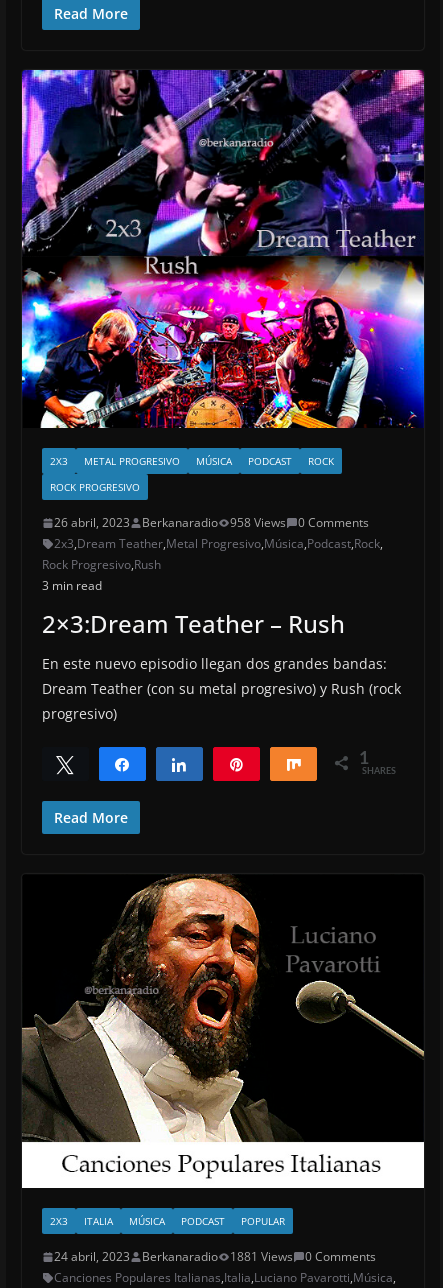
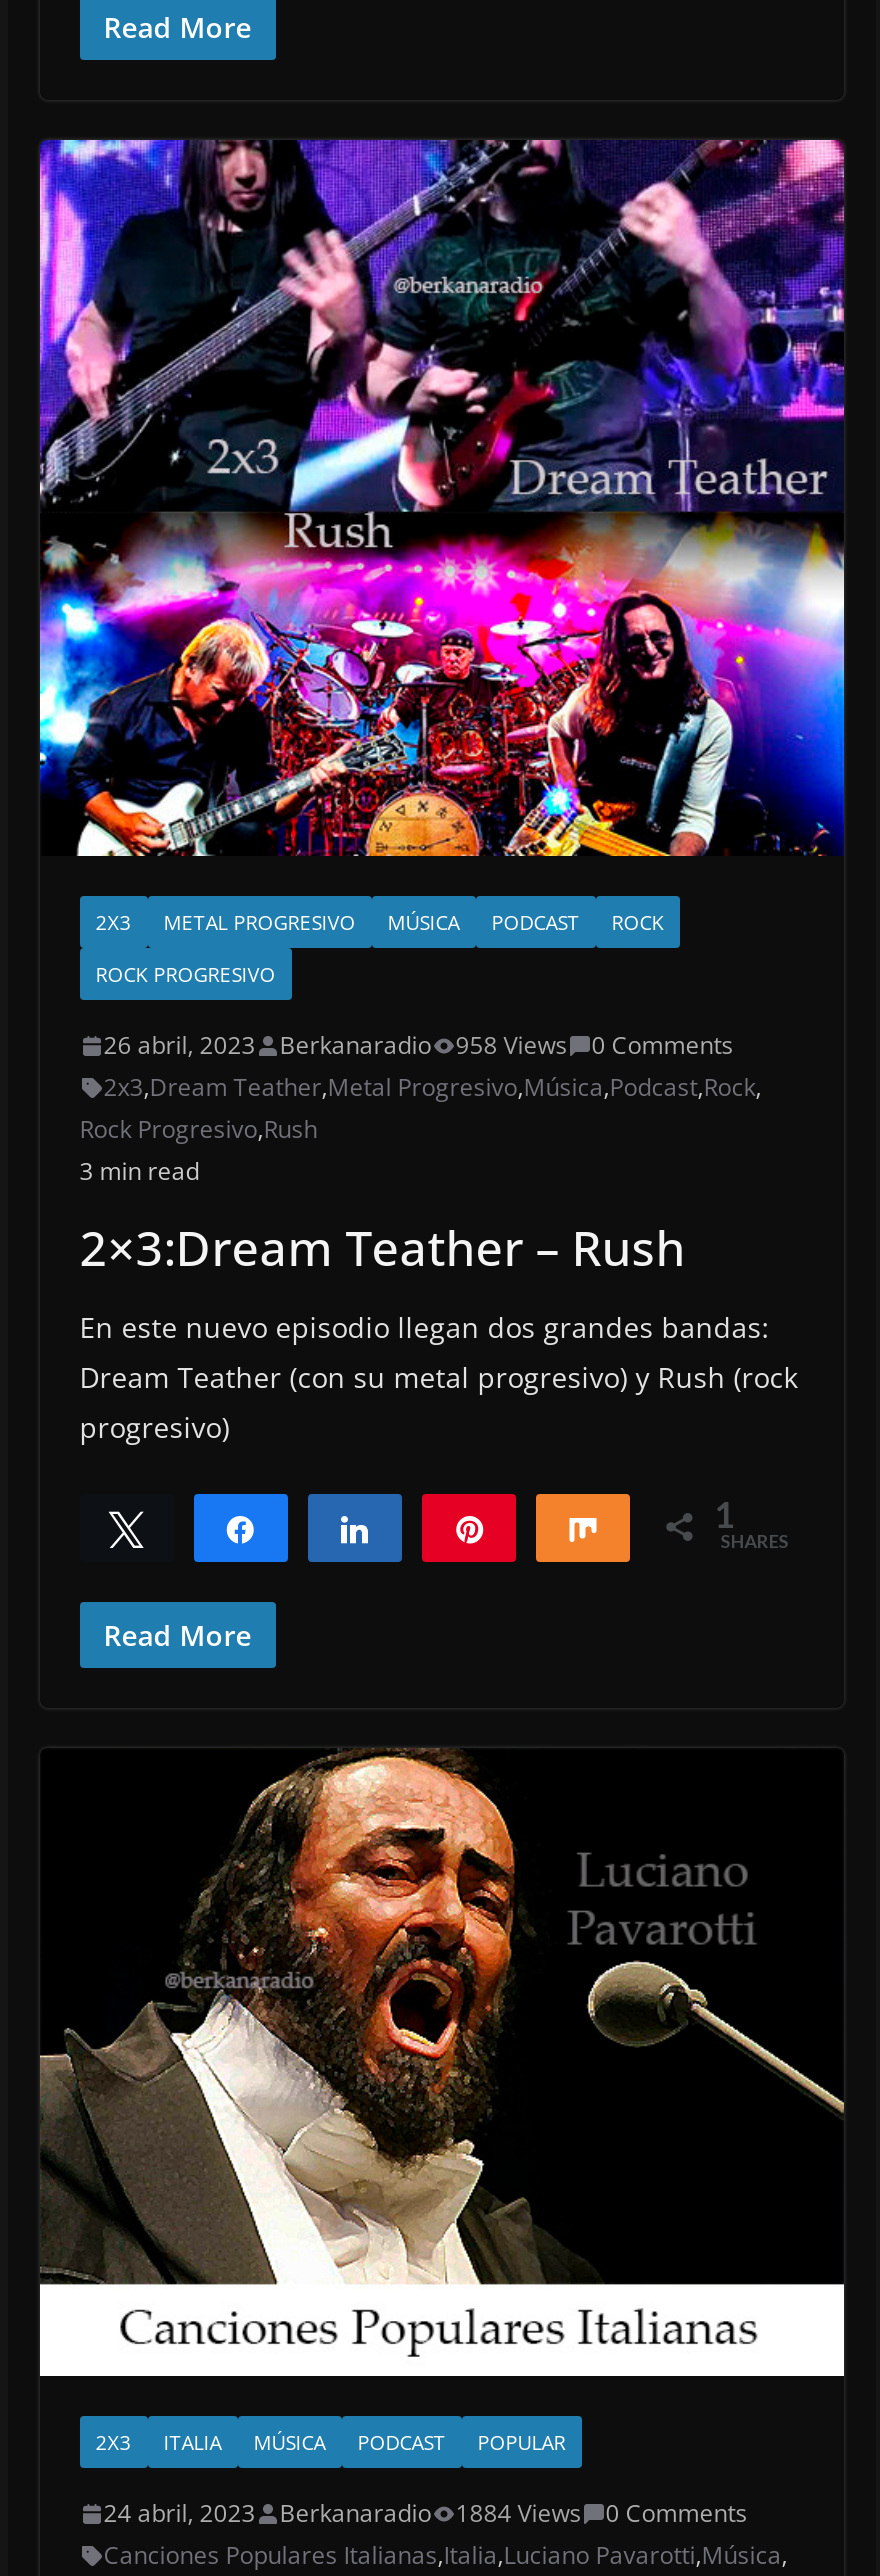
- 24 abril, 2023 Berkanaradio 1881 Views 0 Comments
+ 24 abril, 2023 Berkanaradio 1884 Views 0 Comments
